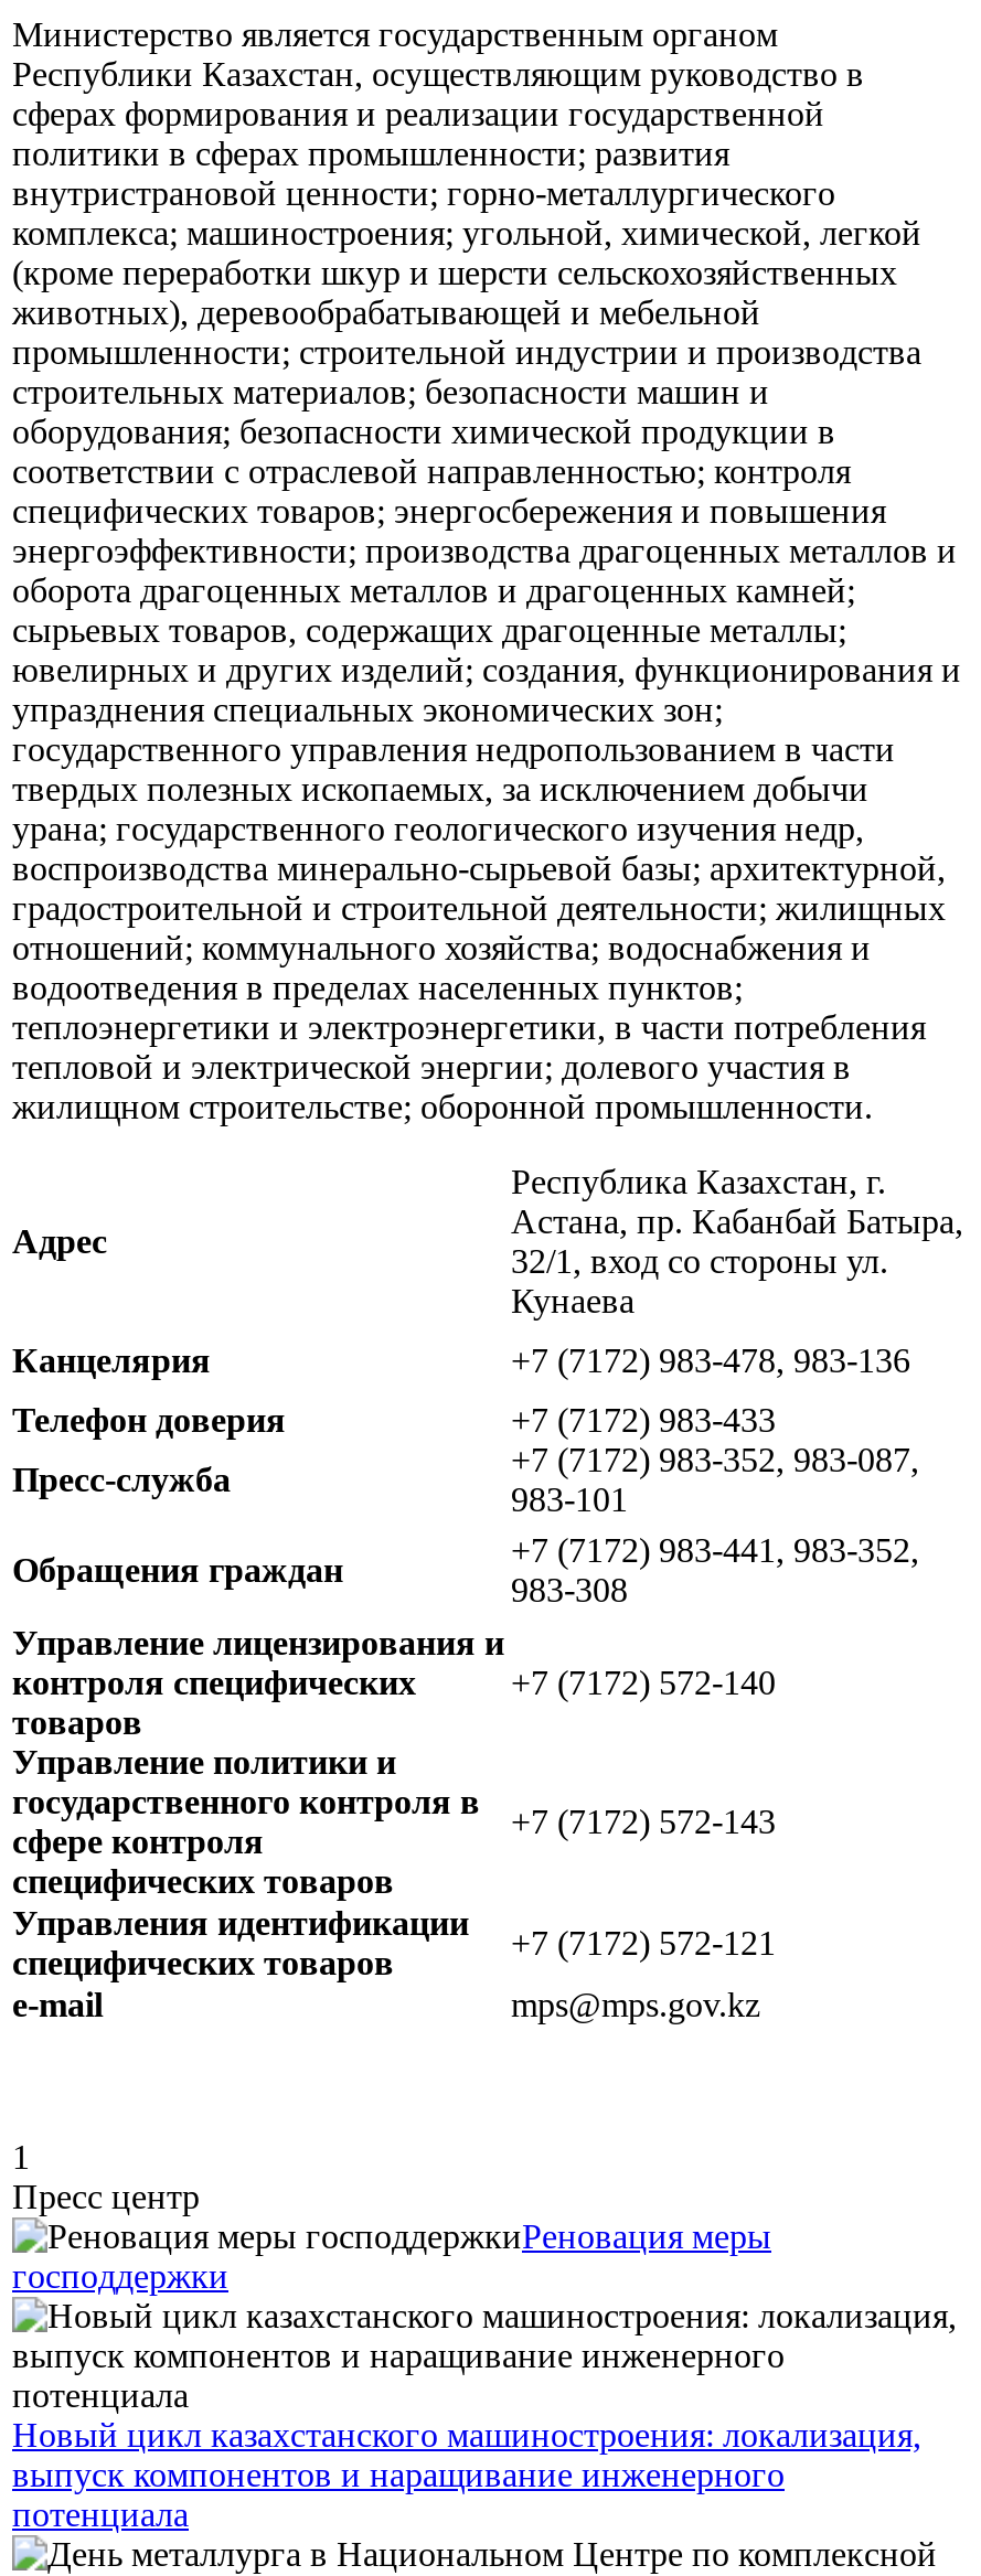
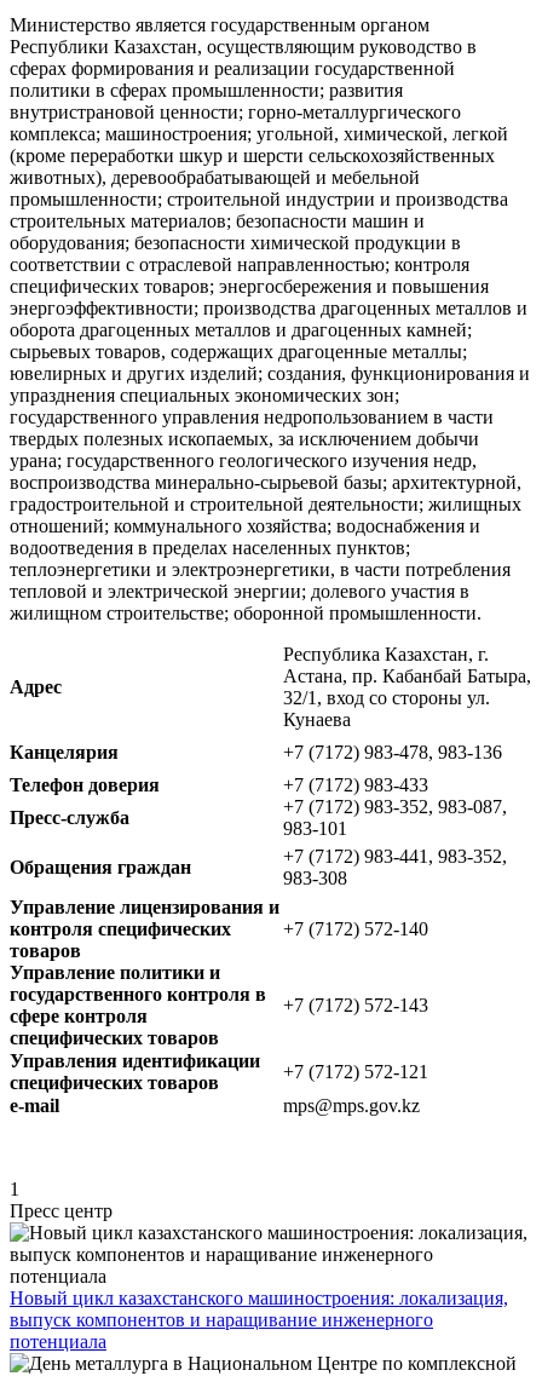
- Реновация меры
- господдержки
